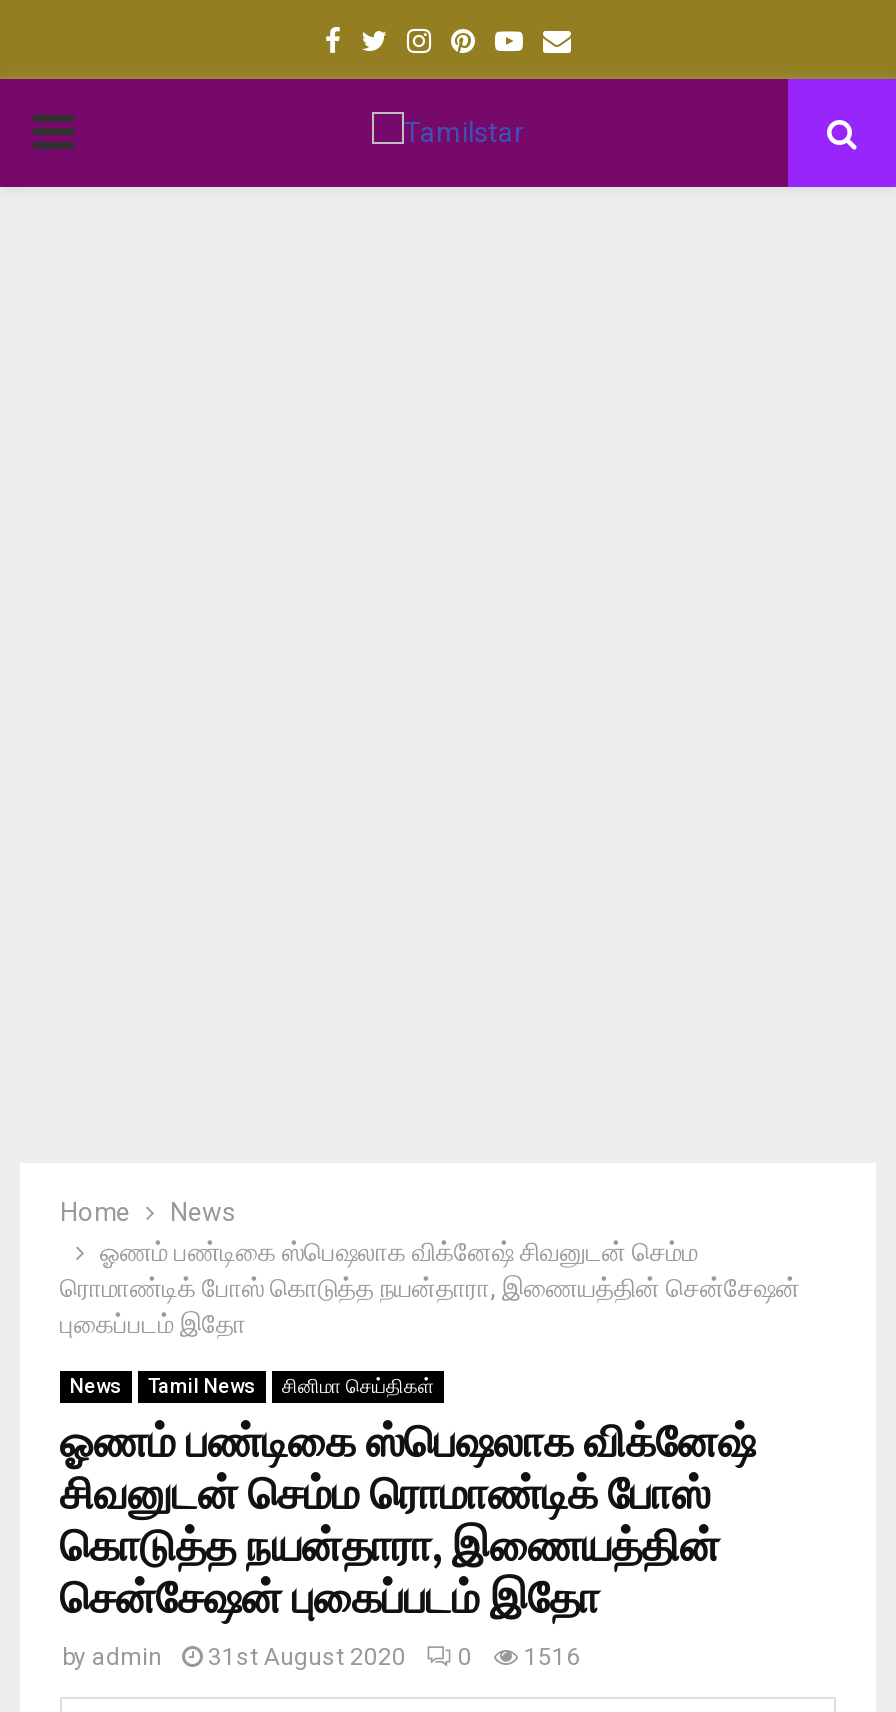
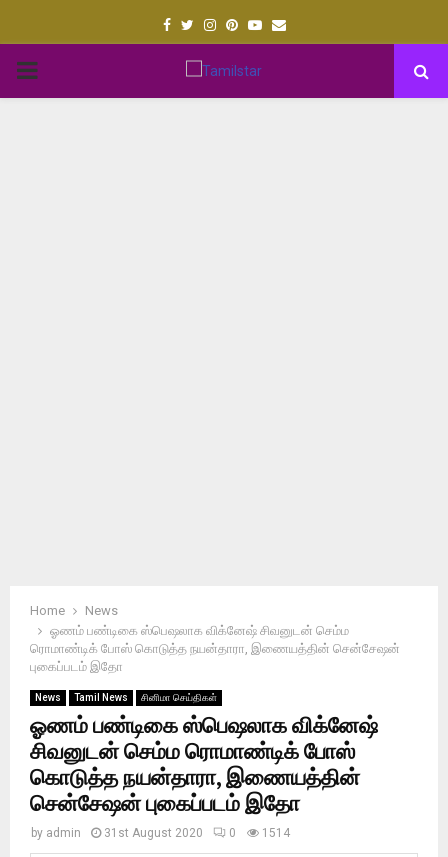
- by admin 31st August 2020 0 1516
+ by admin 31st August 2020 0 1514
